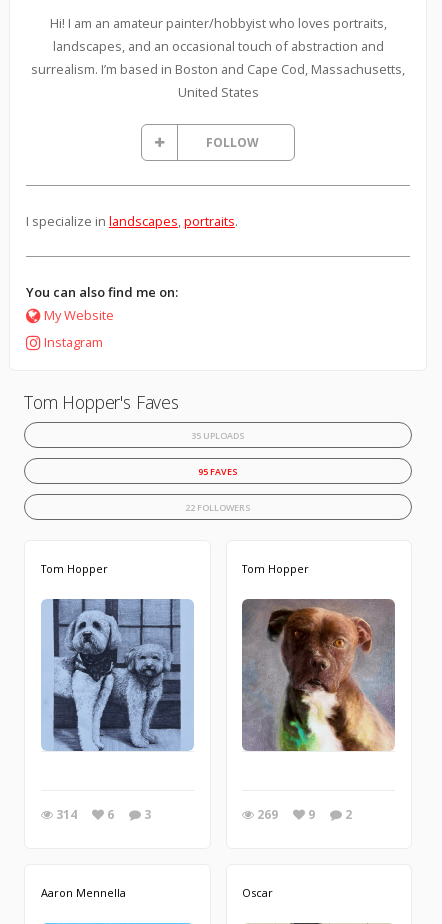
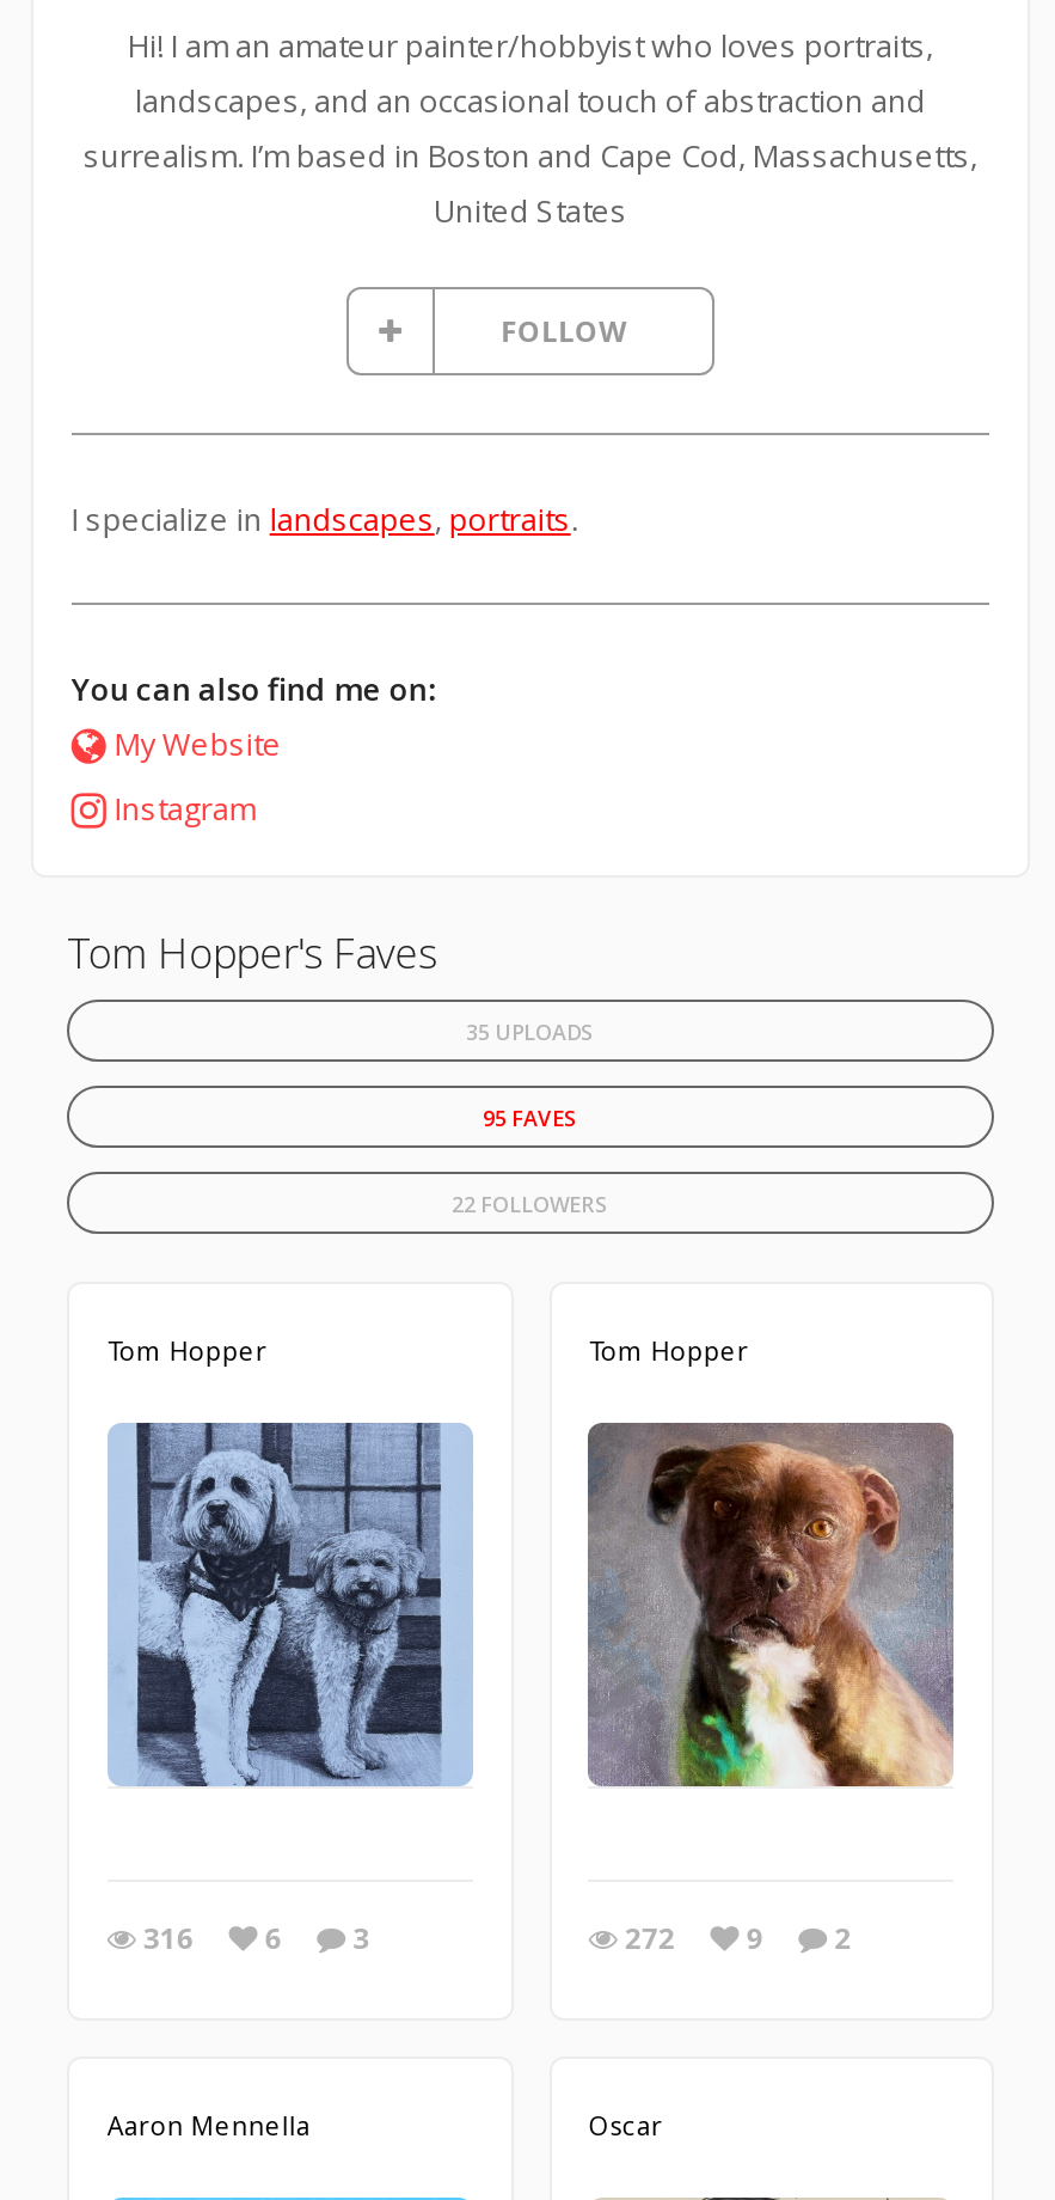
- 314 6 3
+ 316 6 3

- 269 9 2
+ 272 9 2
